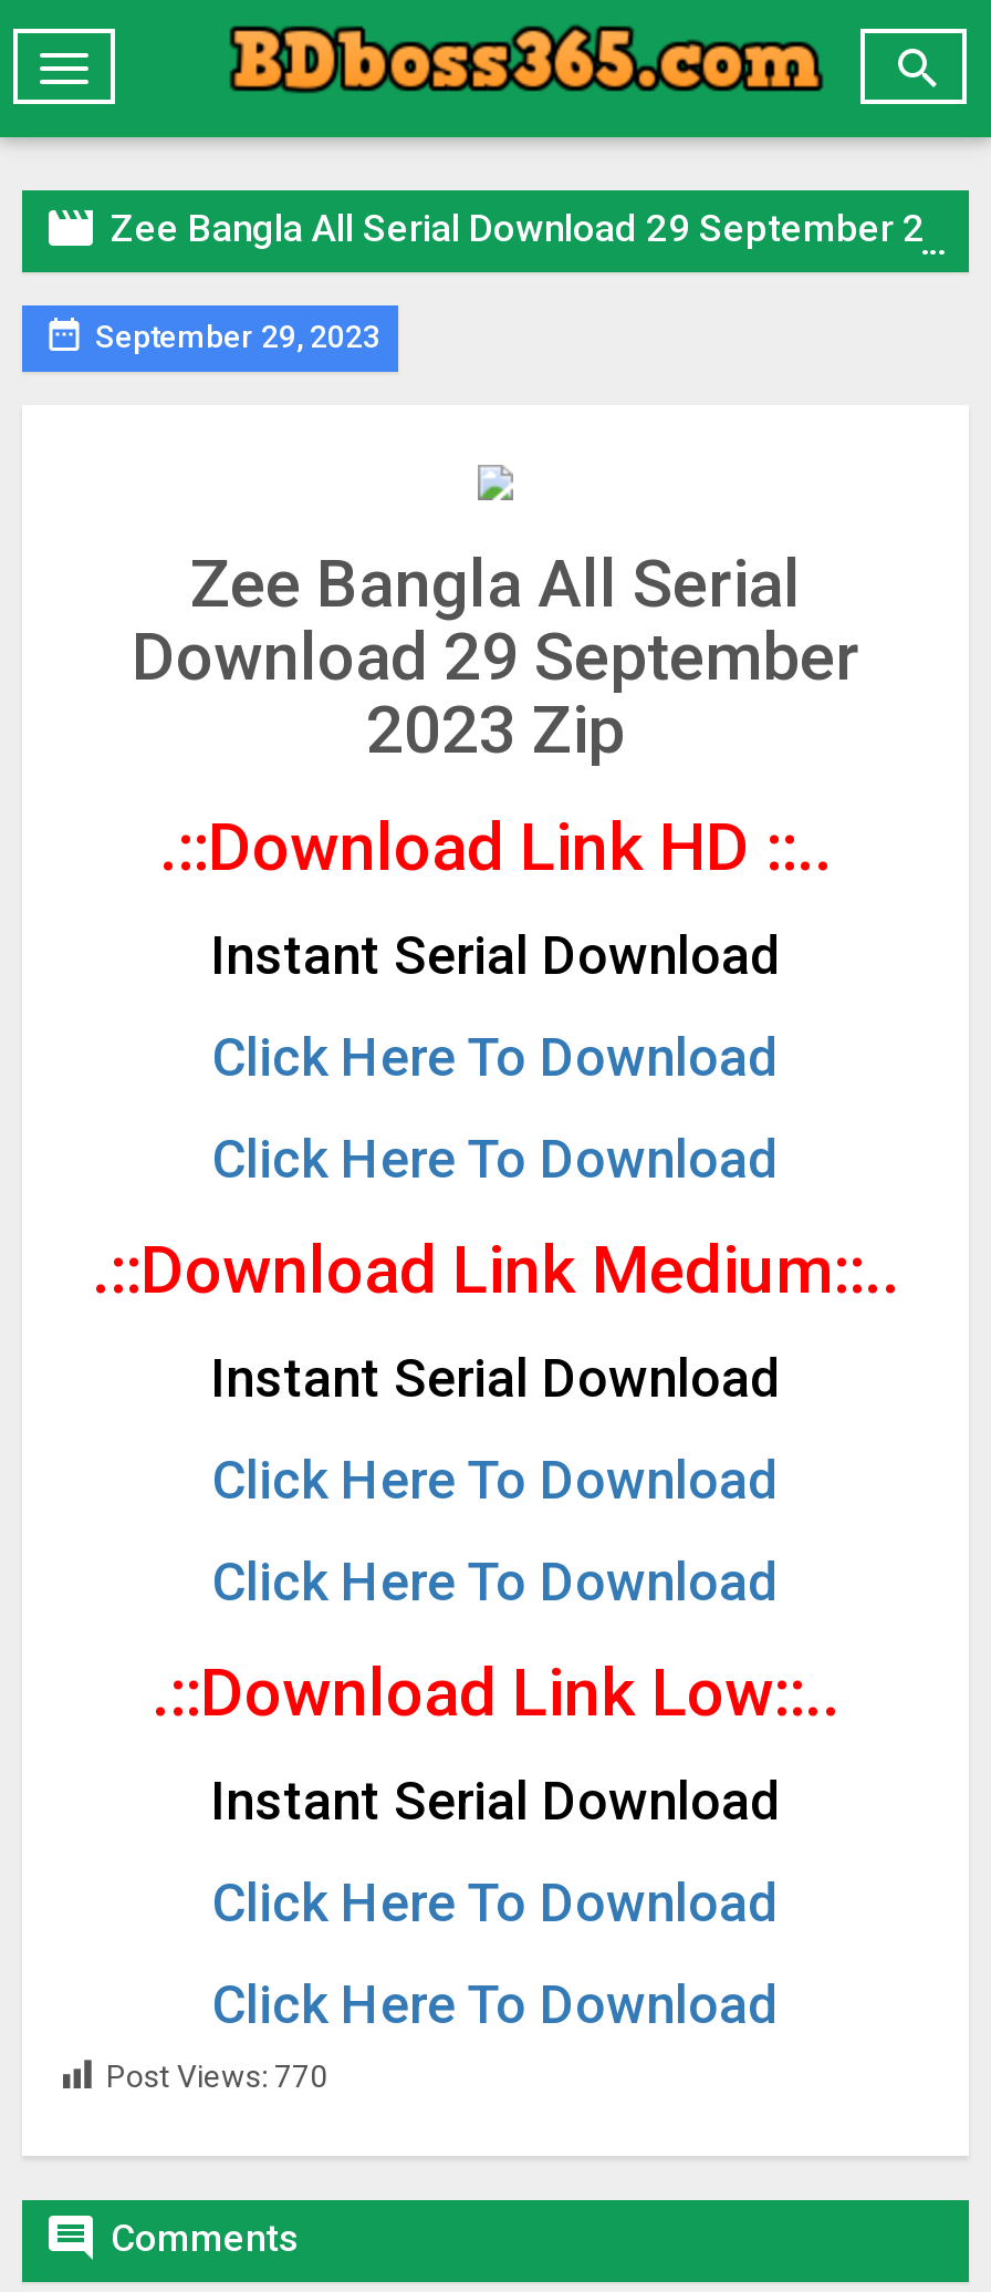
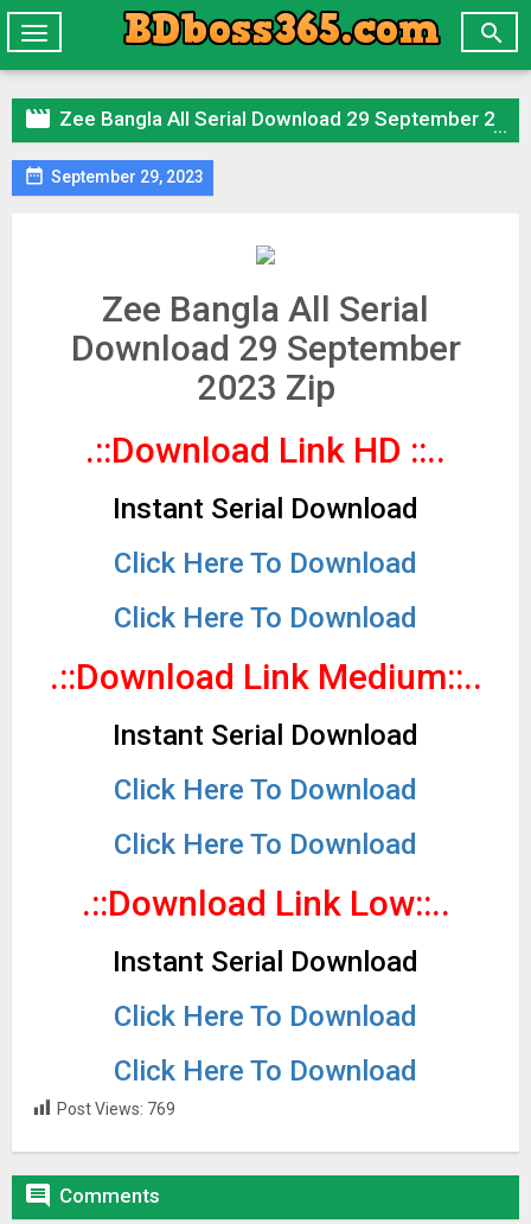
- Post Views: 770
+ Post Views: 769
